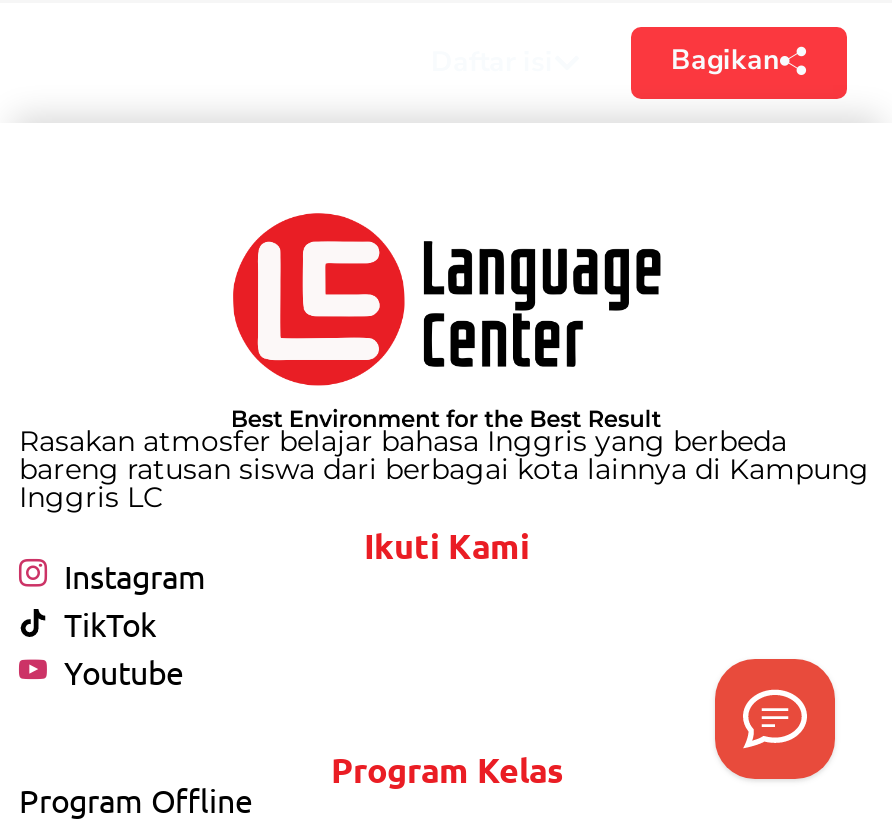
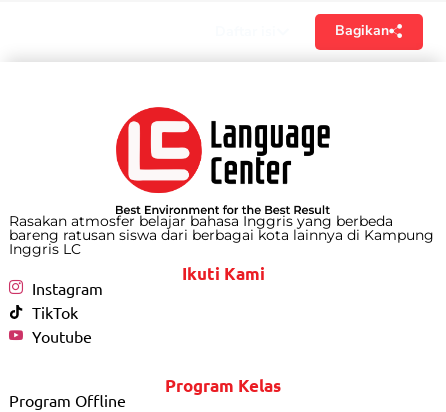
- [image]
